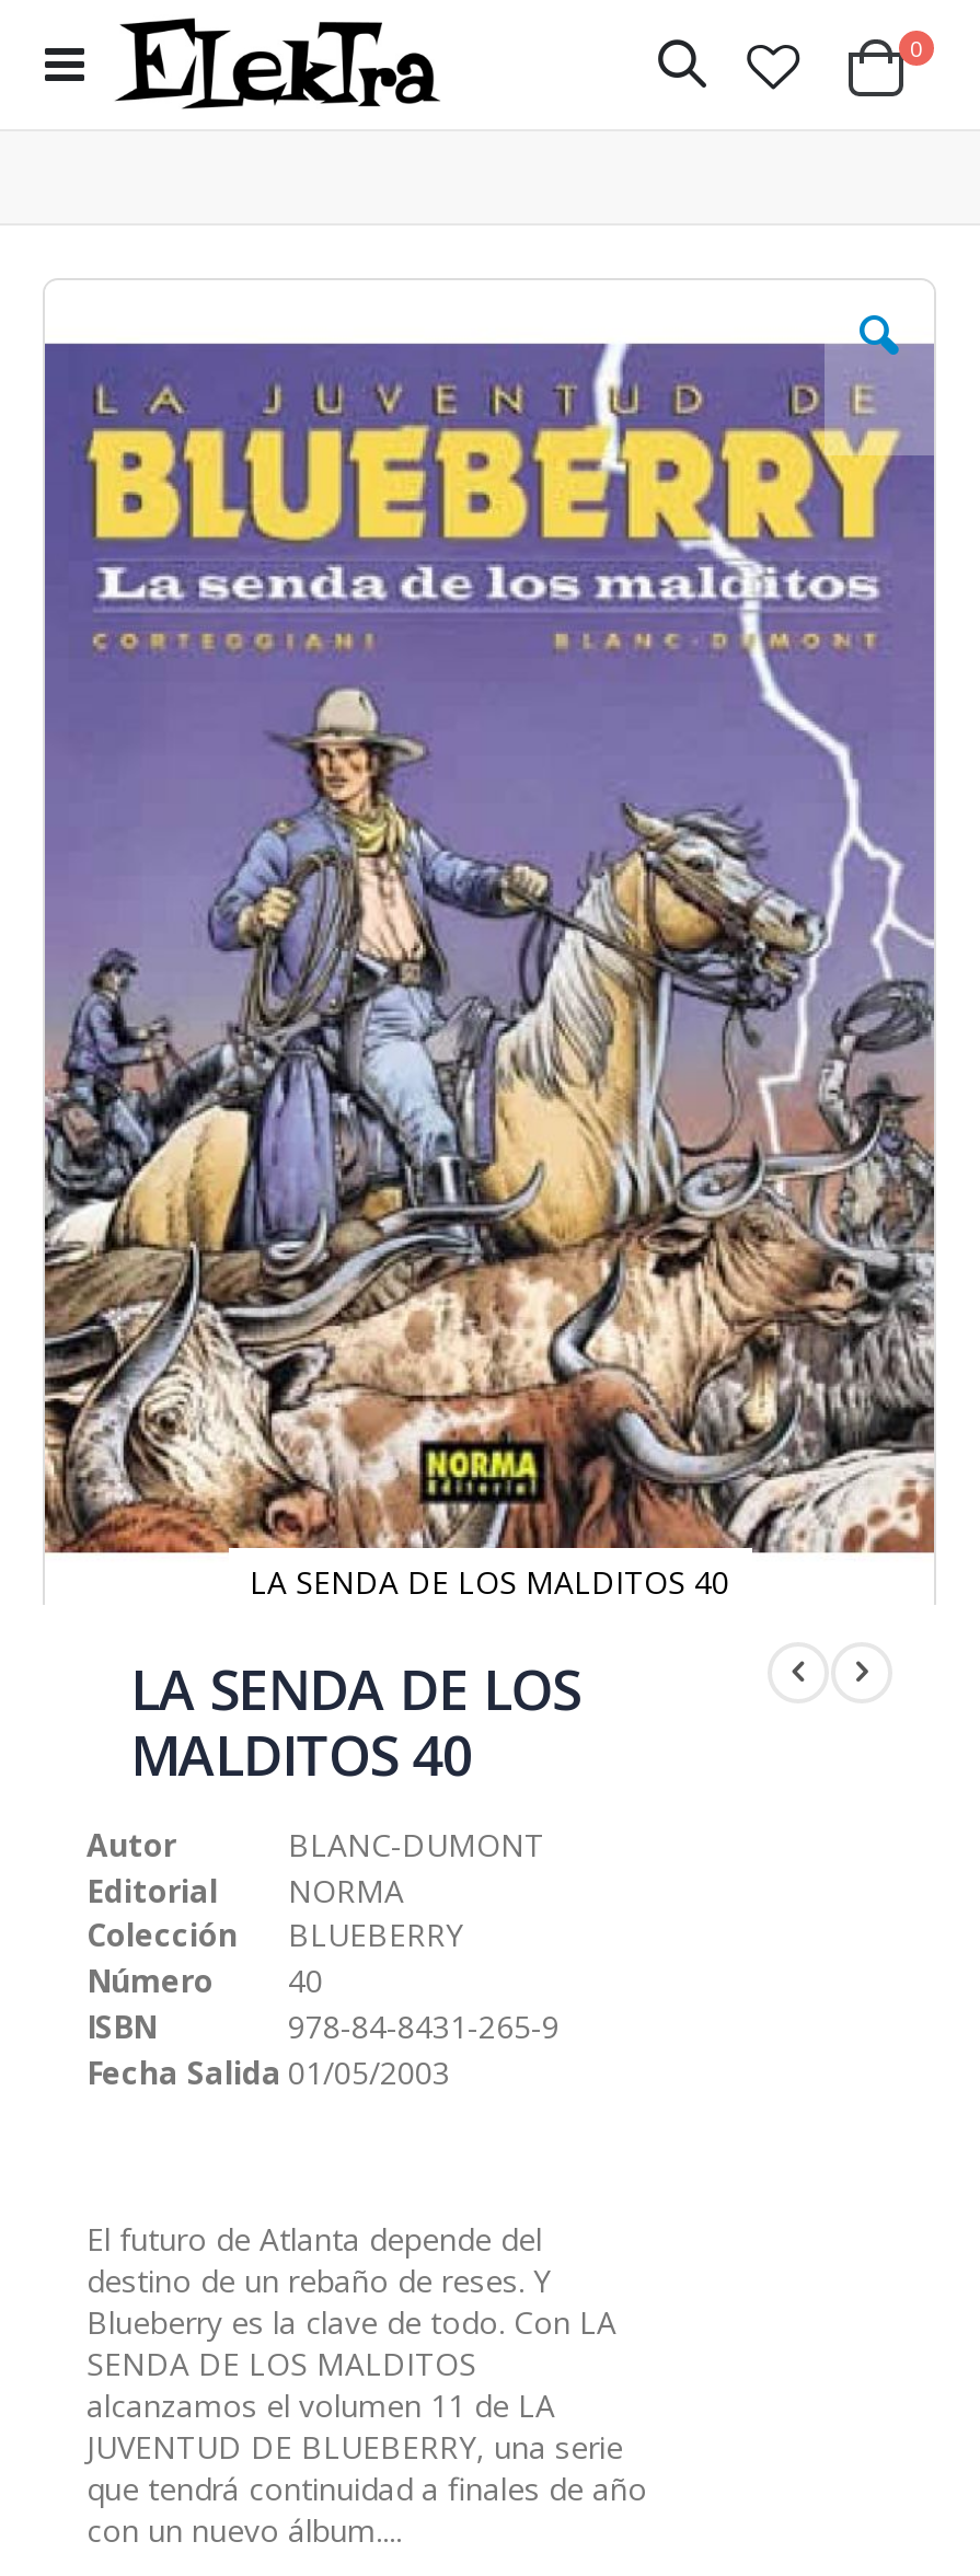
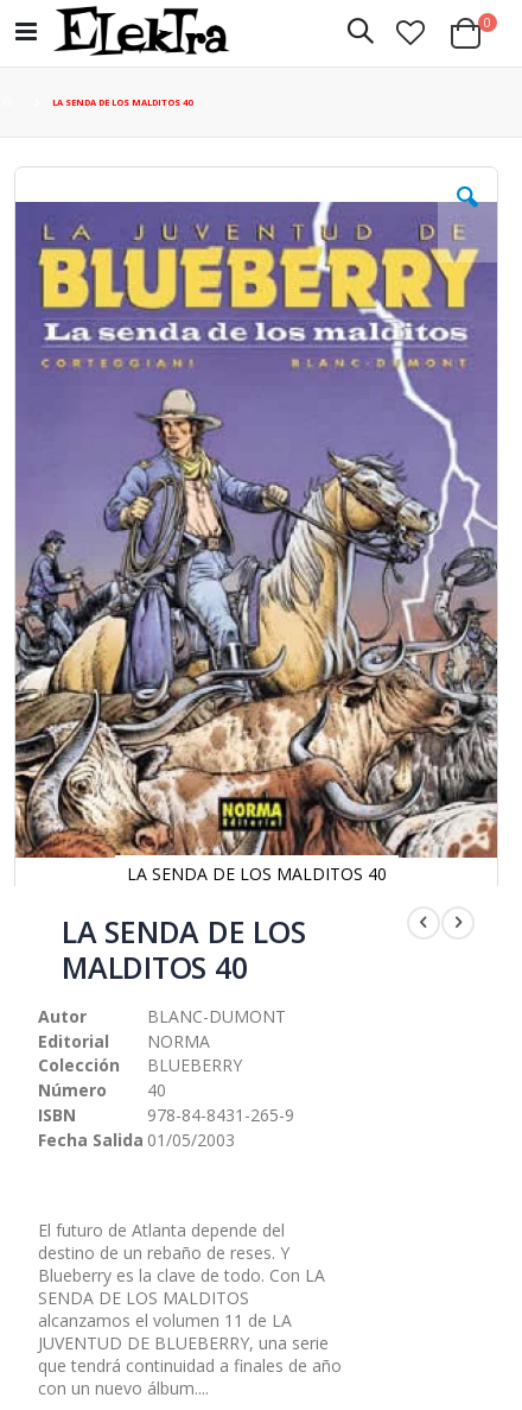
+ LA SENDA DE LOS MALDITOS 40
